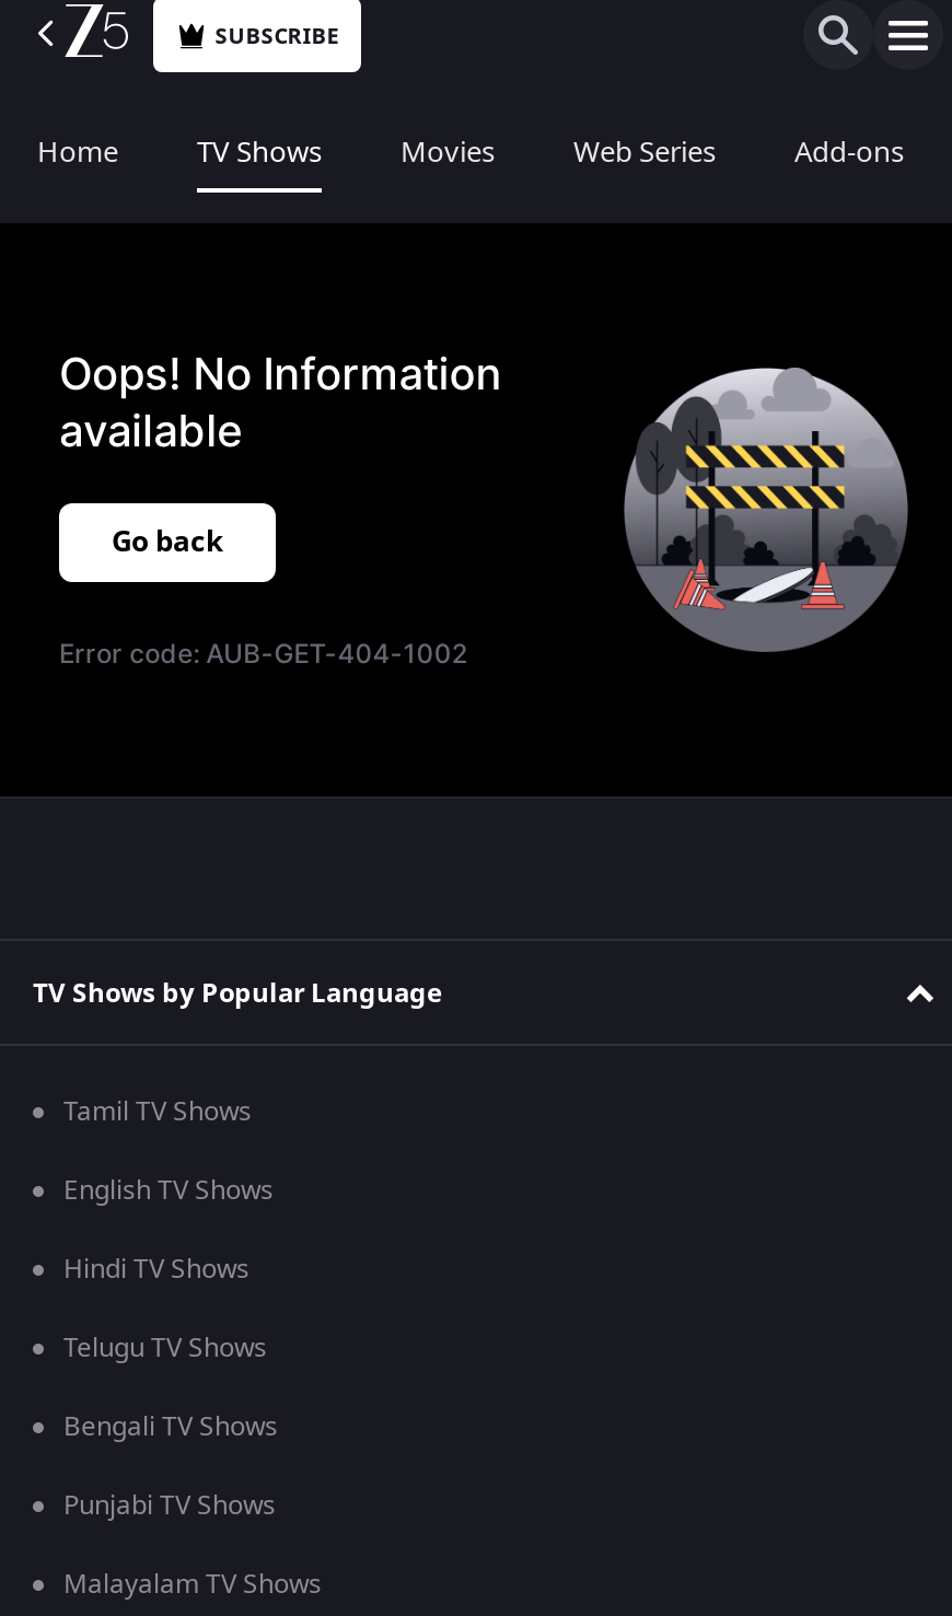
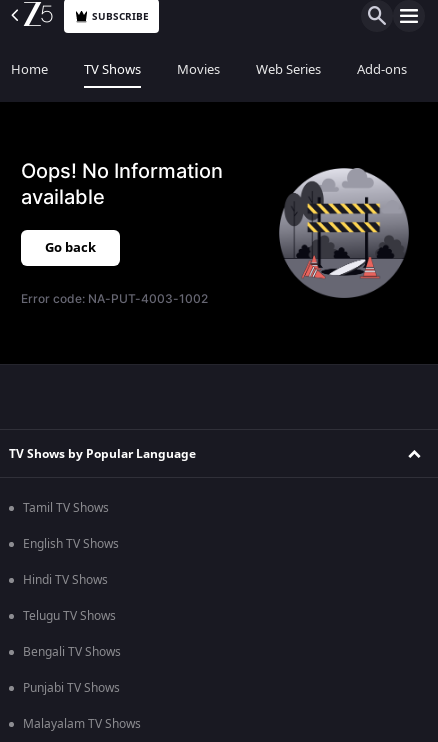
- Error code: AUB-GET-404-1002
+ Error code: NA-PUT-4003-1002
